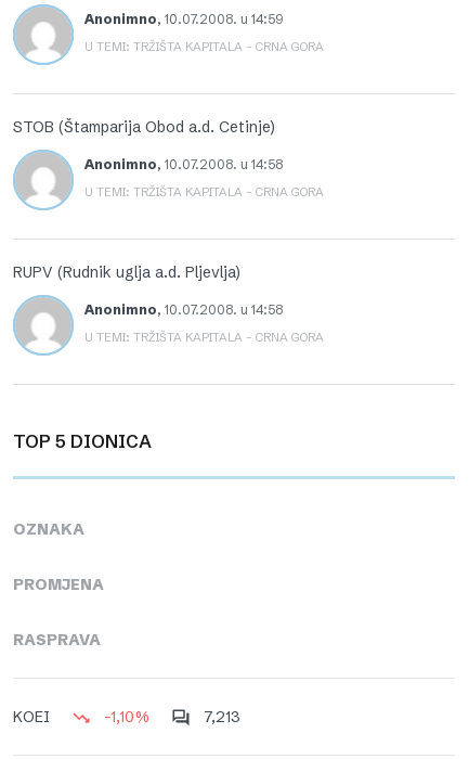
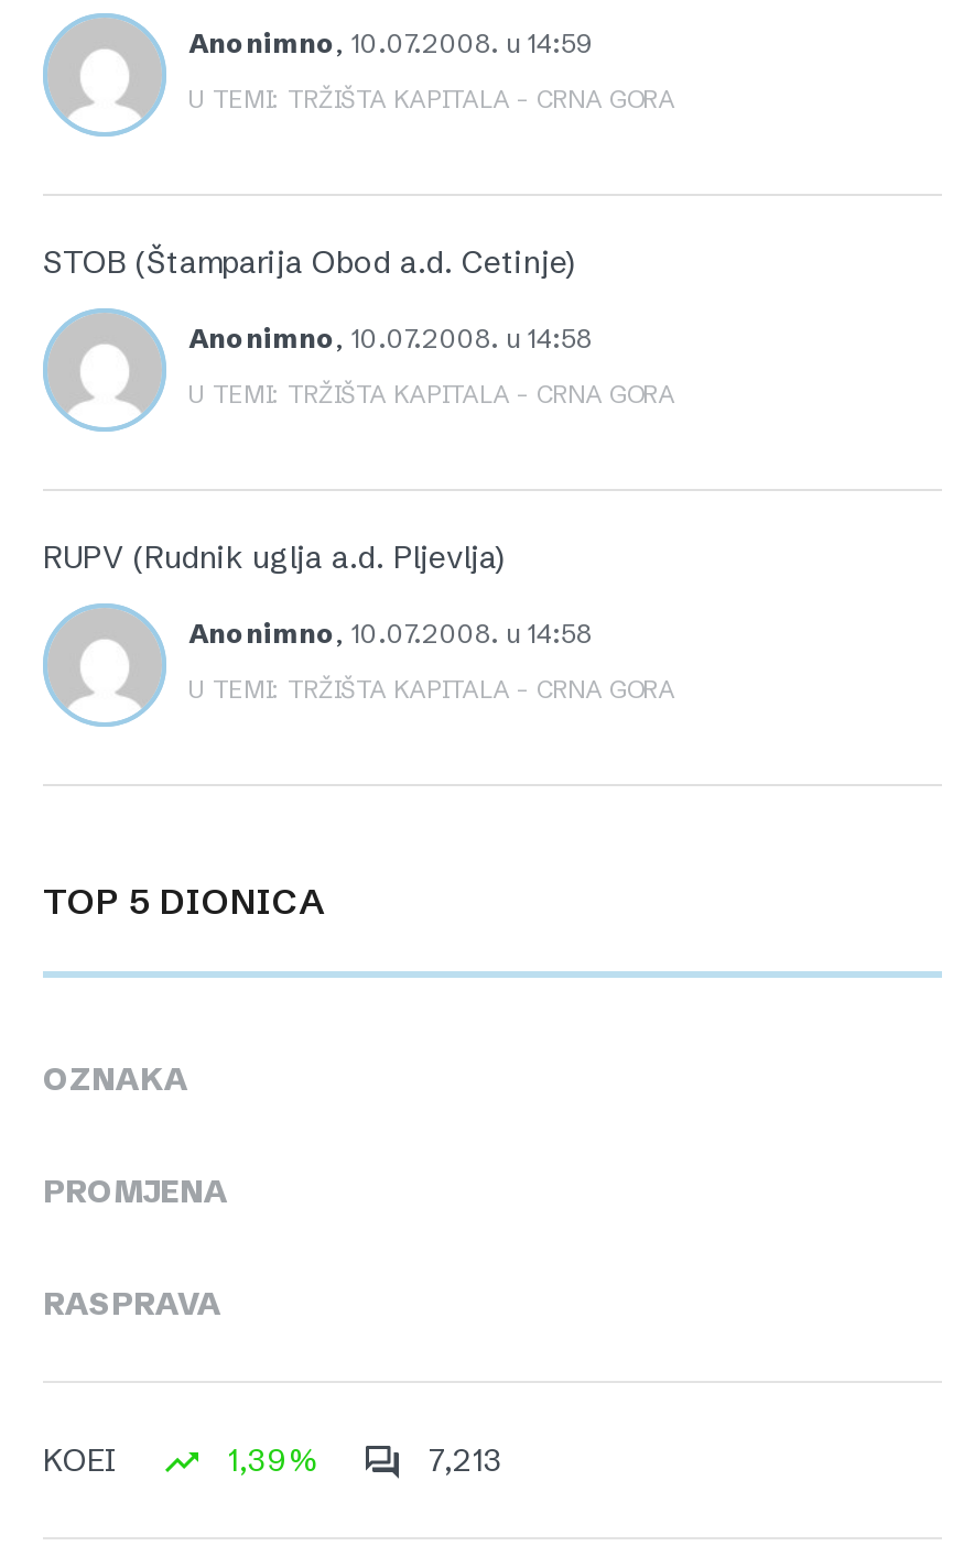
- -1,10%
+ 1,39%
